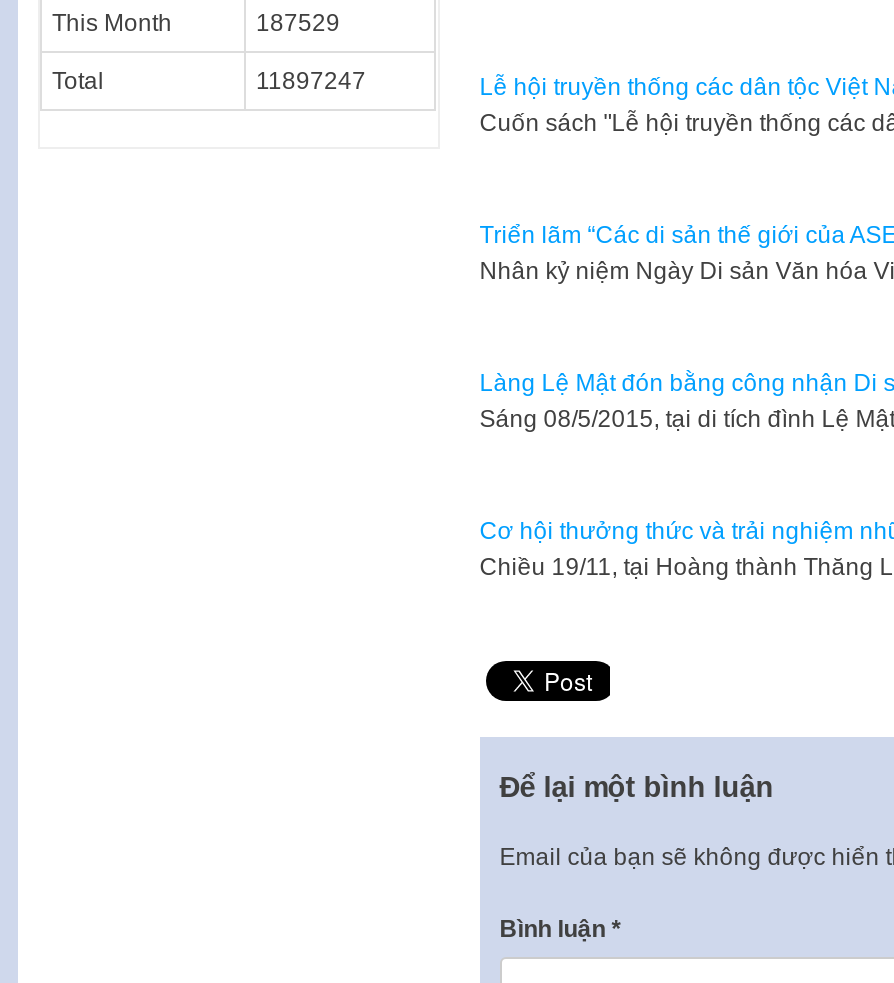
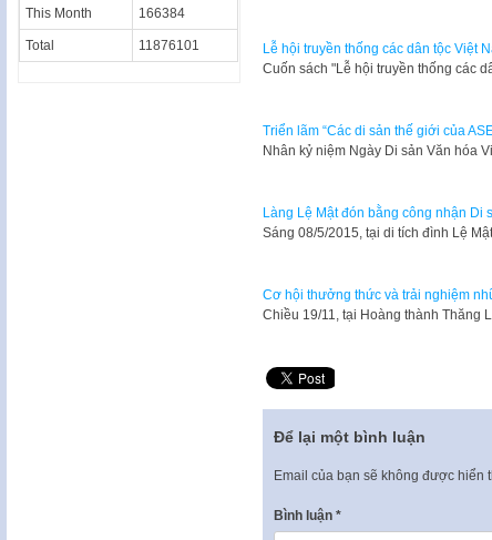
- 187529
+ 166384

- 11897247
+ 11876101
